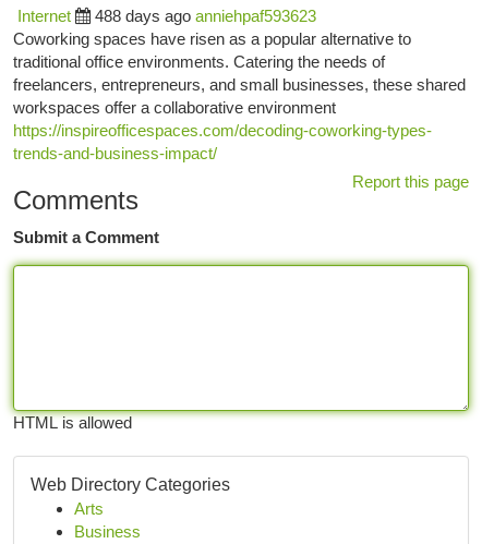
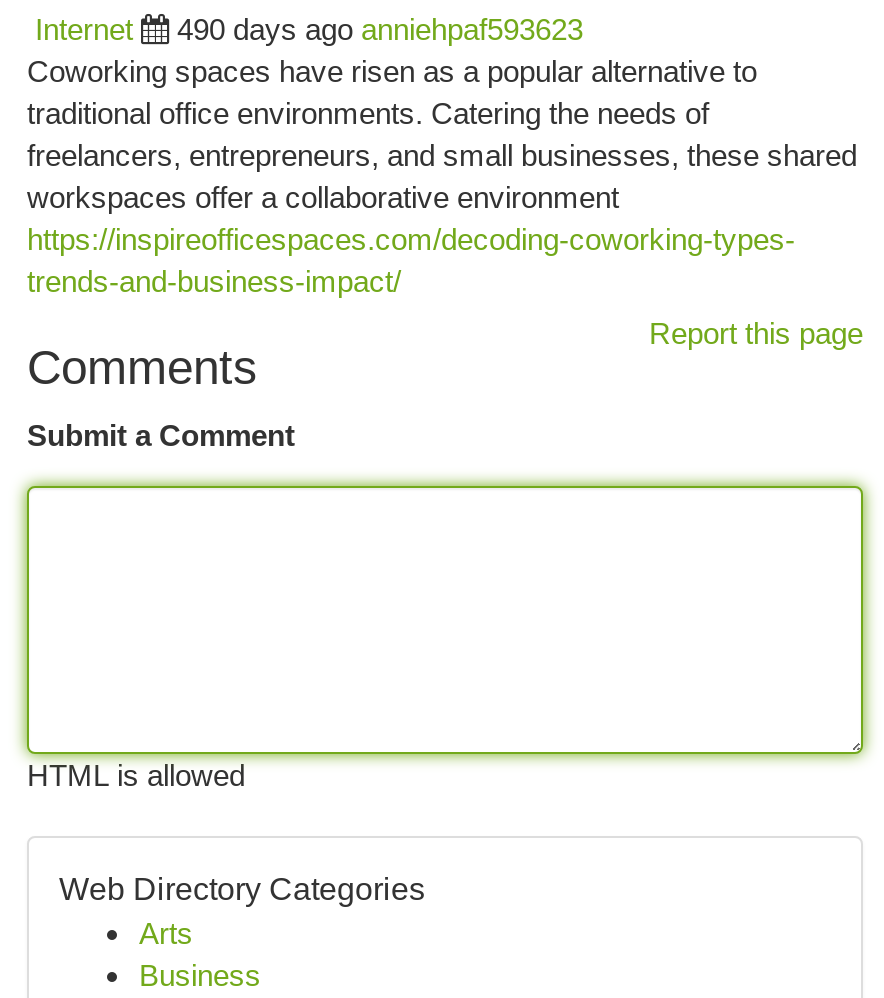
- 488 days ago anniehpaf593623
+ 490 days ago anniehpaf593623
